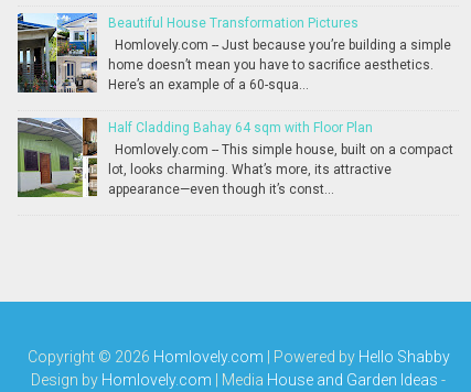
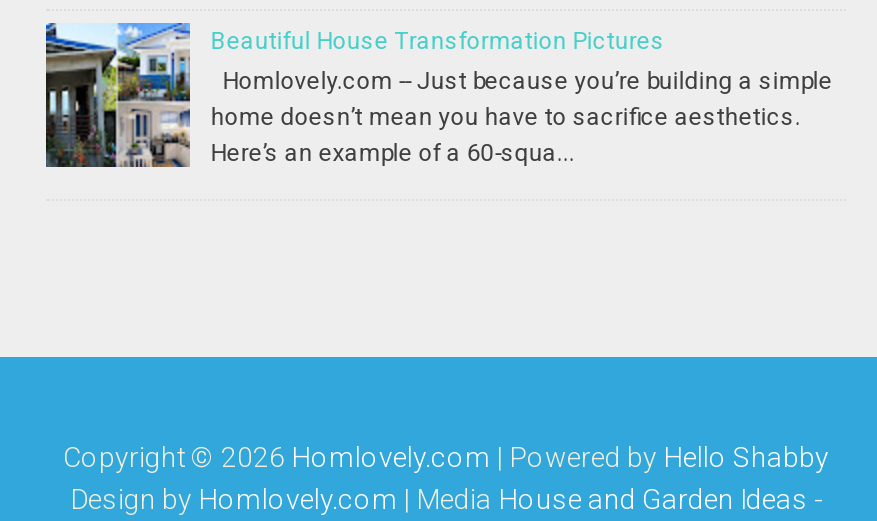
- [image]
- Half Cladding Bahay 64 sqm with Floor Plan
- Homlovely.com -- This simple house, built on a compact
- lot, looks charming. What’s more, its attractive
- appearance—even though it’s const...
